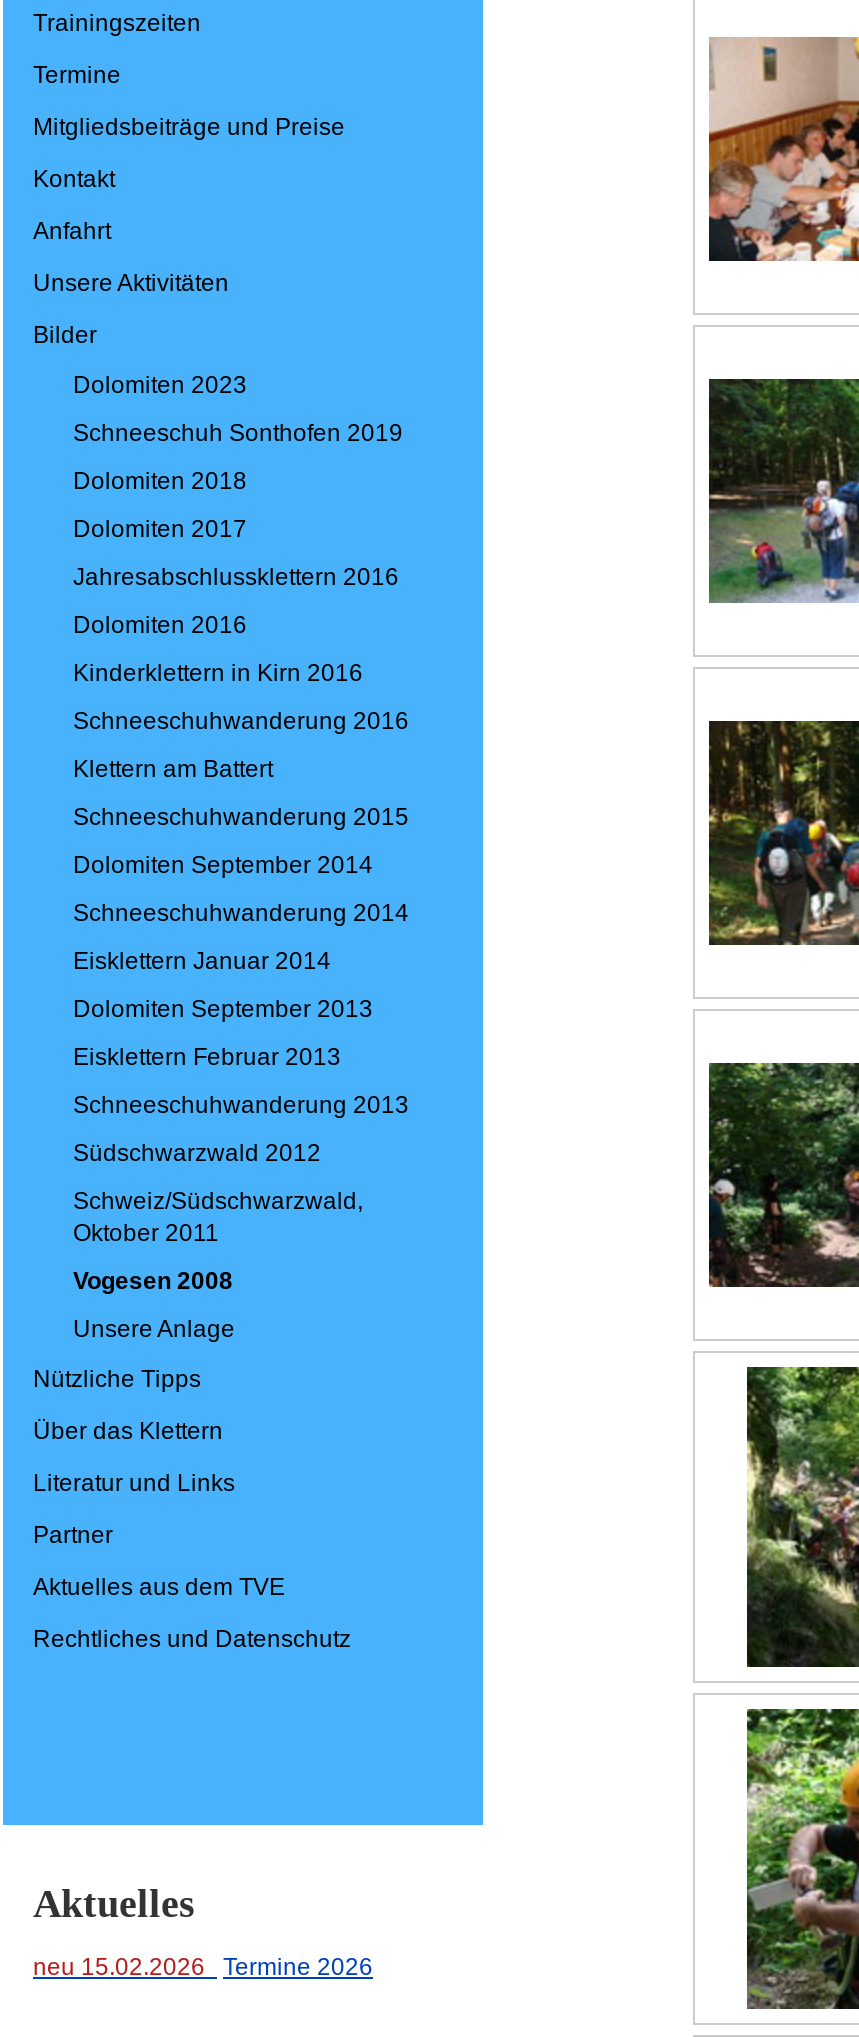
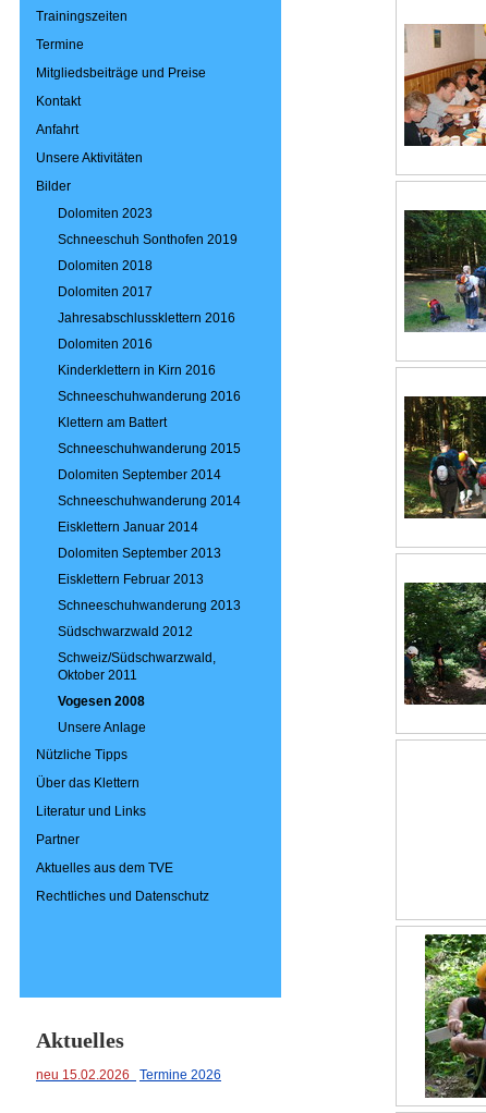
- [image]
